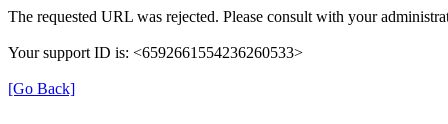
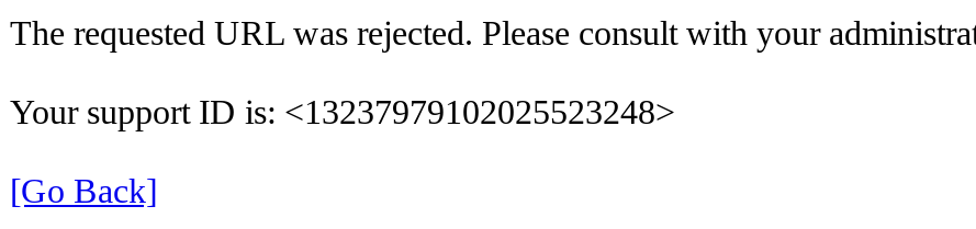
- Your support ID is: <6592661554236260533>
+ Your support ID is: <13237979102025523248>
